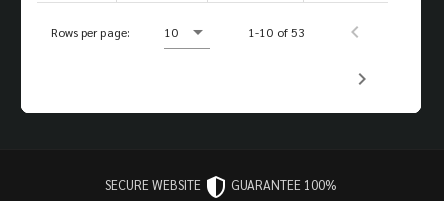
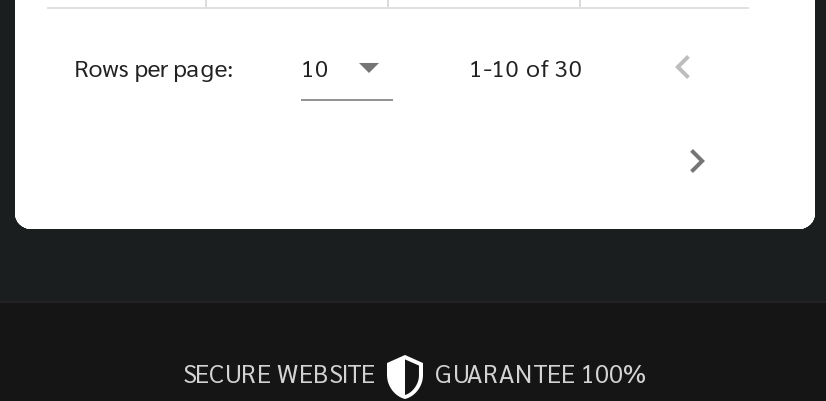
- 1-10 of 53
+ 1-10 of 30
